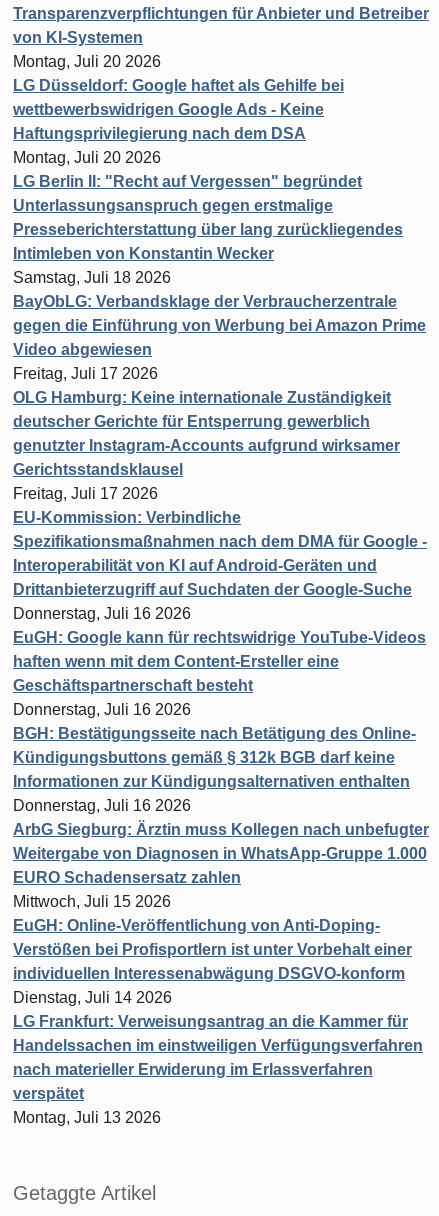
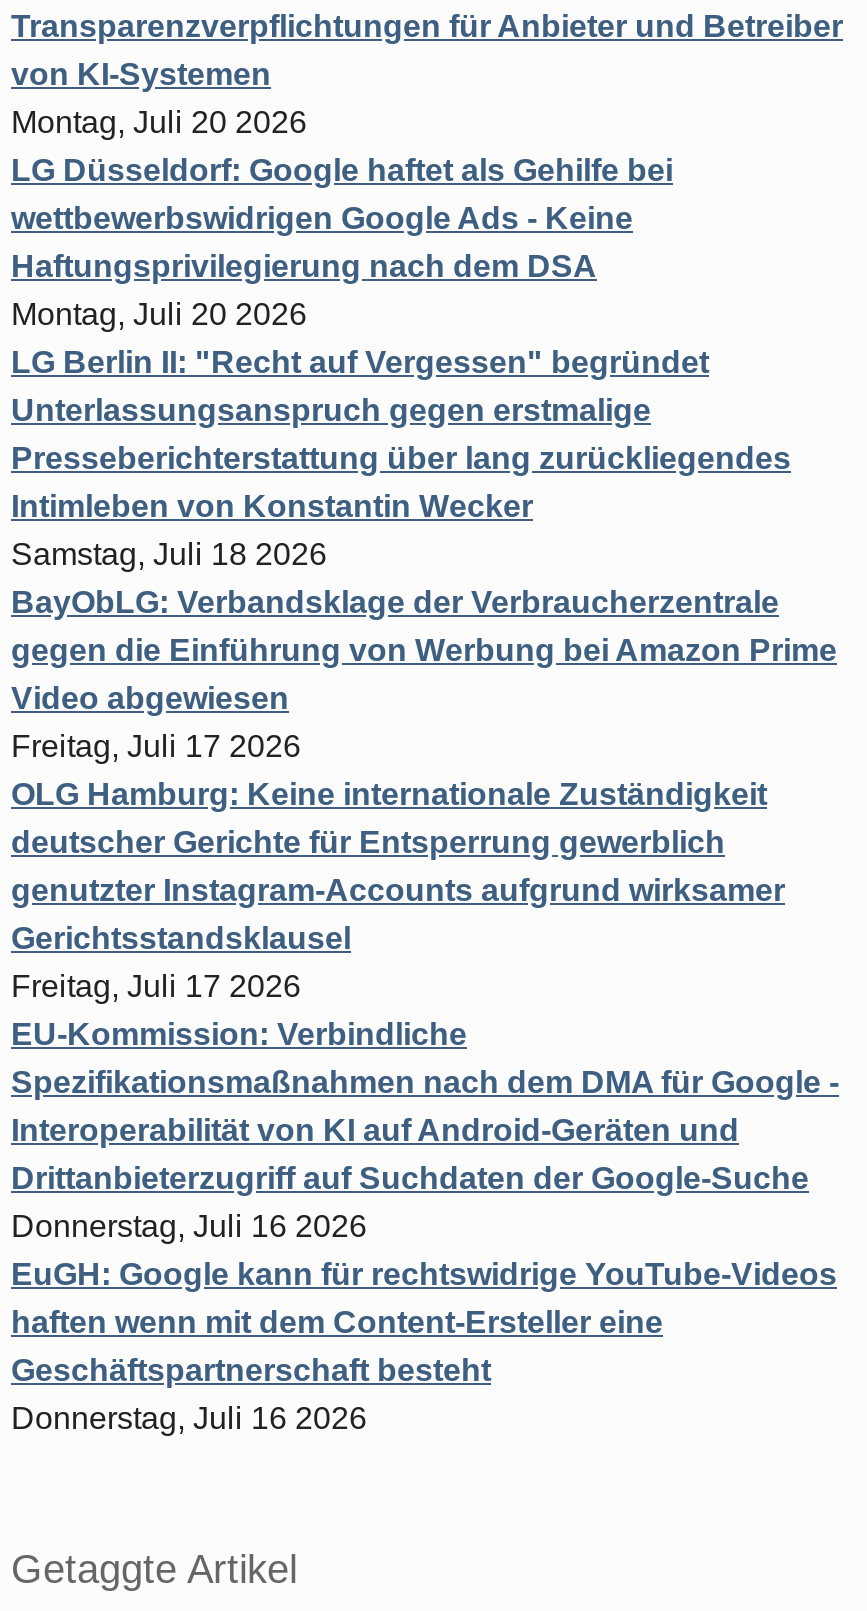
- BGH: Bestätigungsseite nach Betätigung des Online-
- Kündigungsbuttons gemäß § 312k BGB darf keine
- Informationen zur Kündigungsalternativen enthalten
- Donnerstag, Juli 16 2026
- ArbG Siegburg: Ärztin muss Kollegen nach unbefugter
- Weitergabe von Diagnosen in WhatsApp-Gruppe 1.000
- EURO Schadensersatz zahlen
- Mittwoch, Juli 15 2026
- EuGH: Online-Veröffentlichung von Anti-Doping-
- Verstößen bei Profisportlern ist unter Vorbehalt einer
- individuellen Interessenabwägung DSGVO-konform
- Dienstag, Juli 14 2026
- LG Frankfurt: Verweisungsantrag an die Kammer für
- Handelssachen im einstweiligen Verfügungsverfahren
- nach materieller Erwiderung im Erlassverfahren
- verspätet
- Montag, Juli 13 2026
